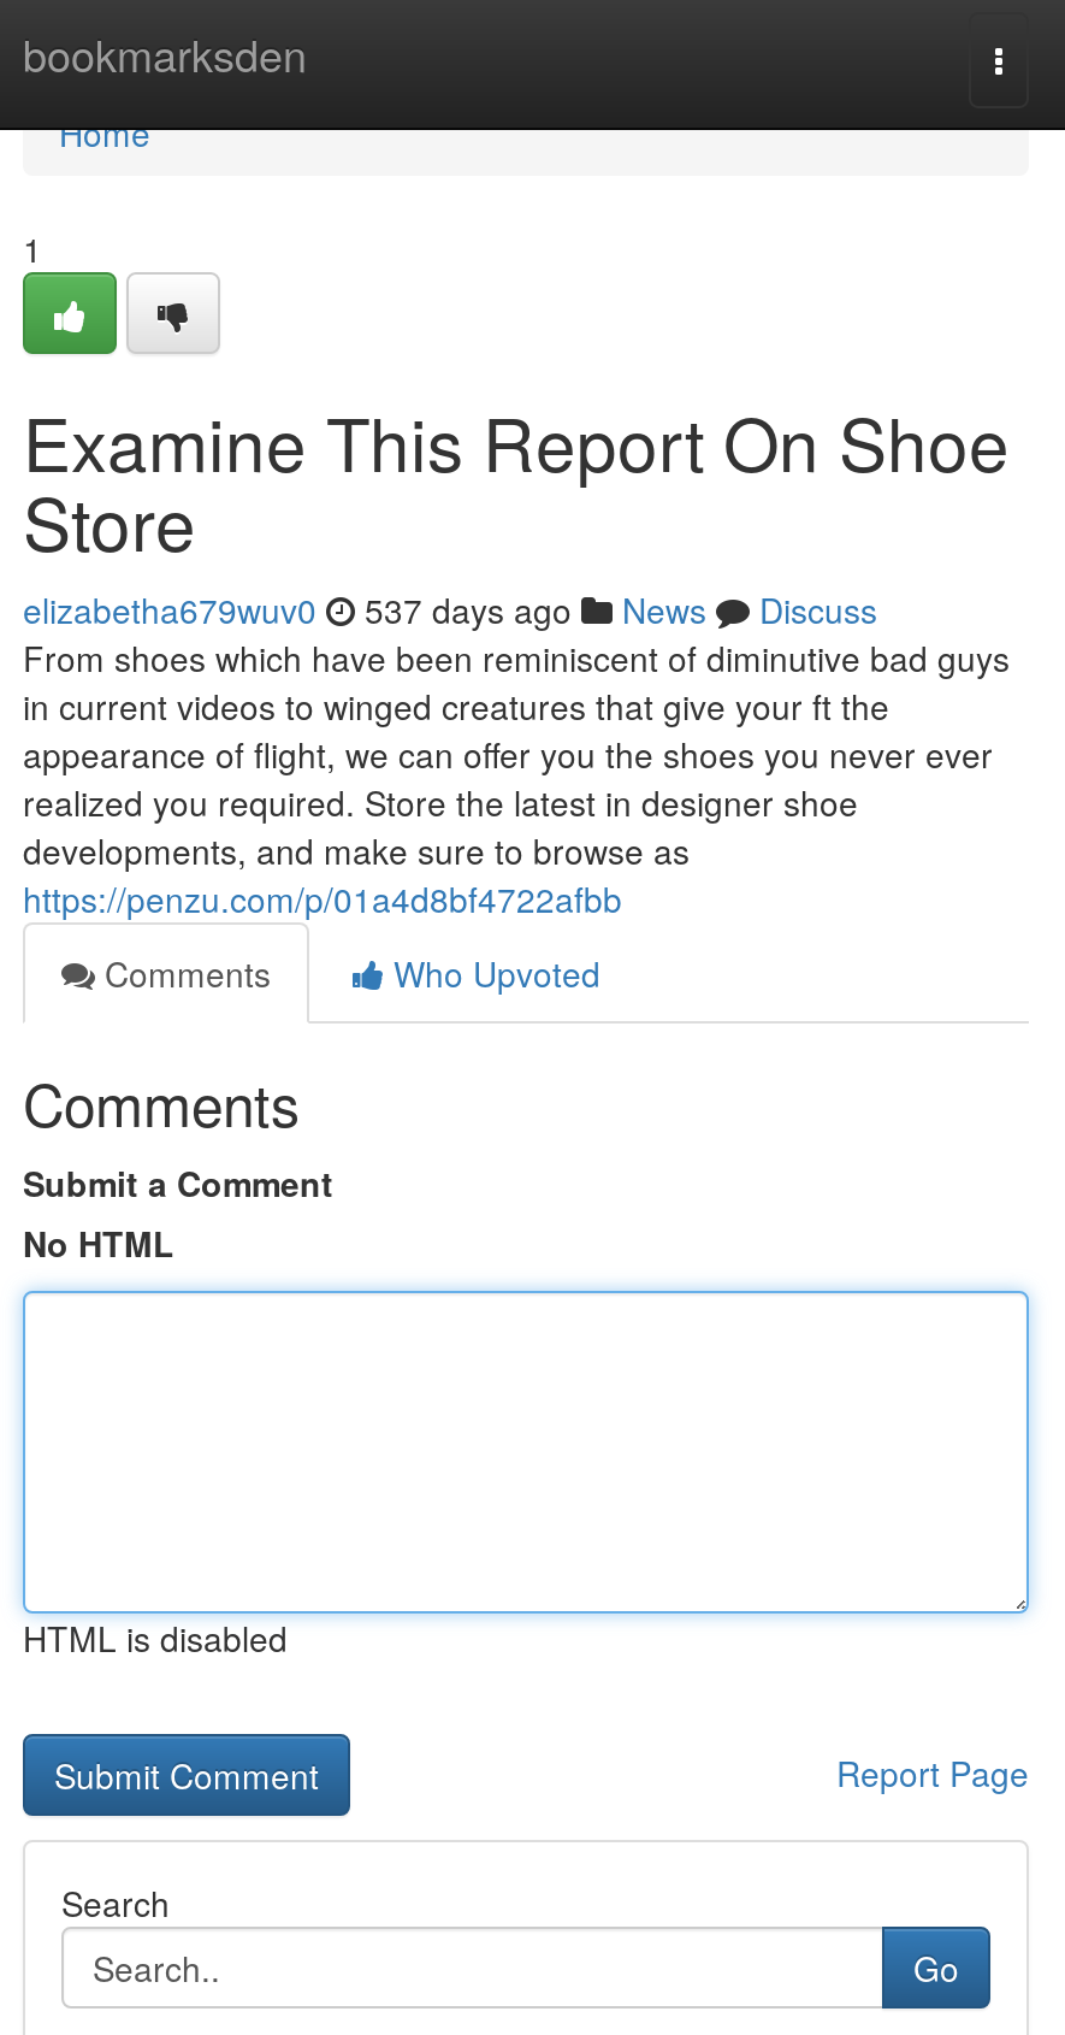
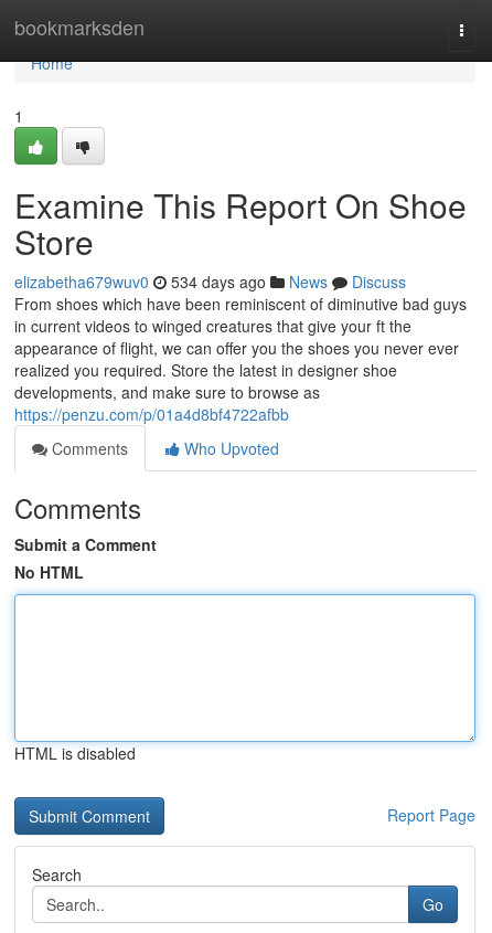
- elizabetha679wuv0 537 days ago News Discuss
+ elizabetha679wuv0 534 days ago News Discuss
